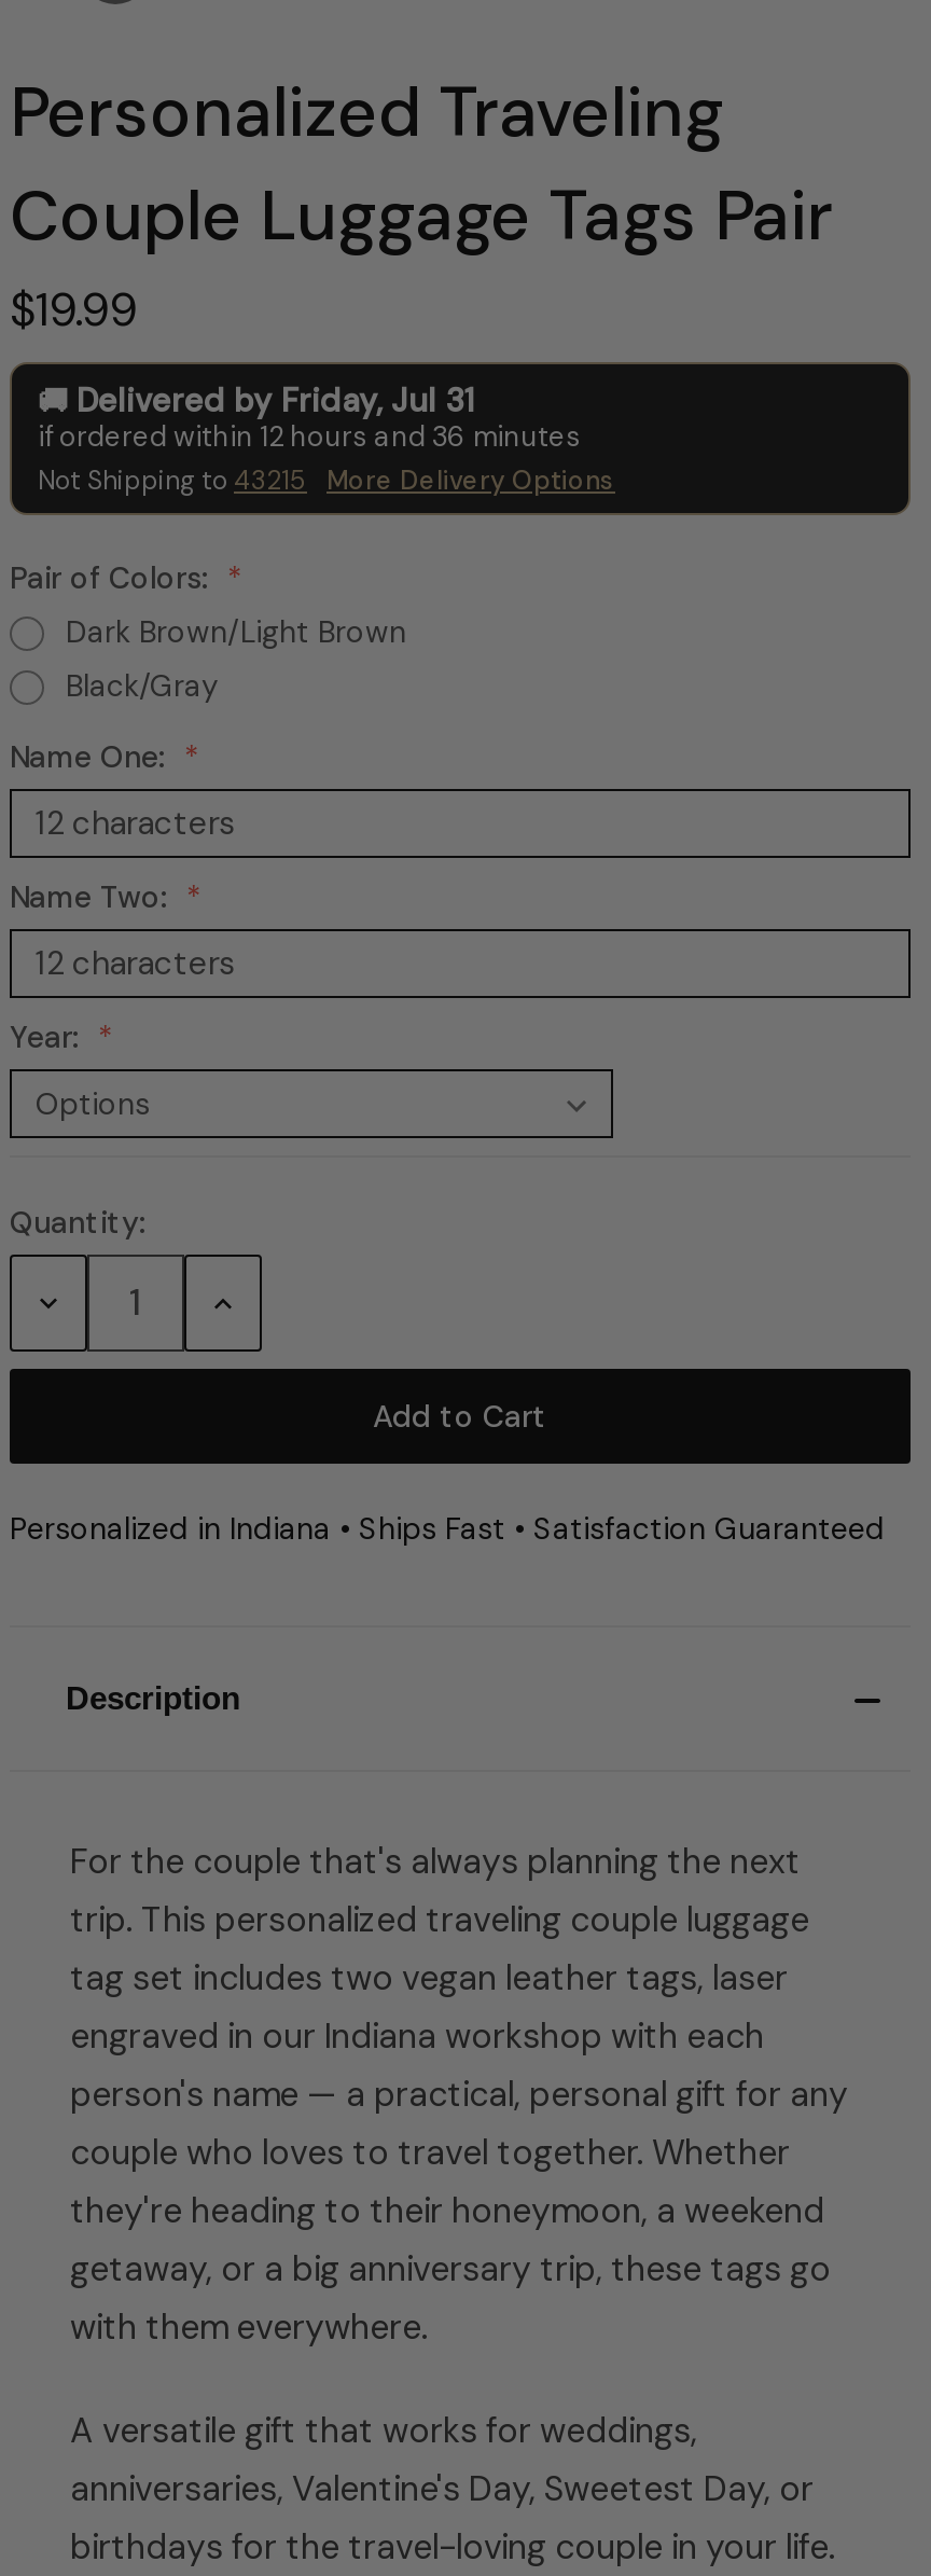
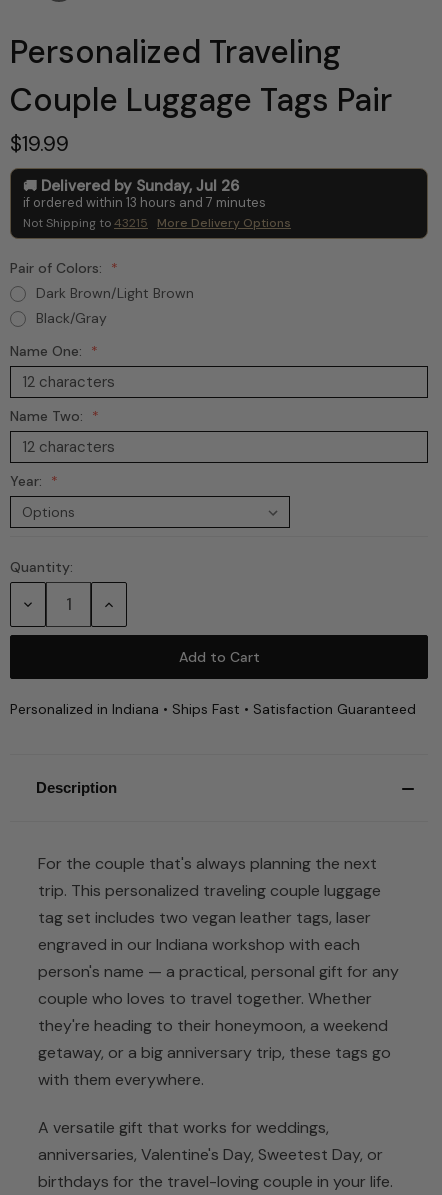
- Delivered by Friday, Jul 31
+ Delivered by Sunday, Jul 26

- if ordered within 12 hours and 36 minutes
+ if ordered within 13 hours and 7 minutes
